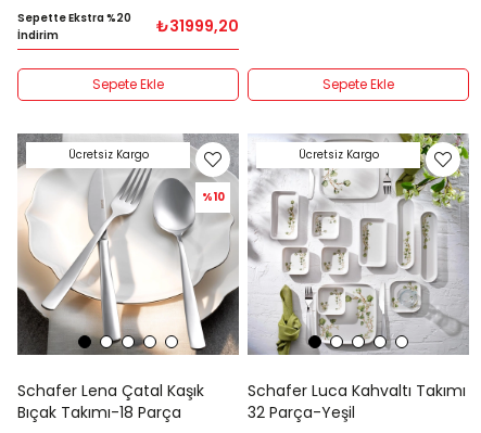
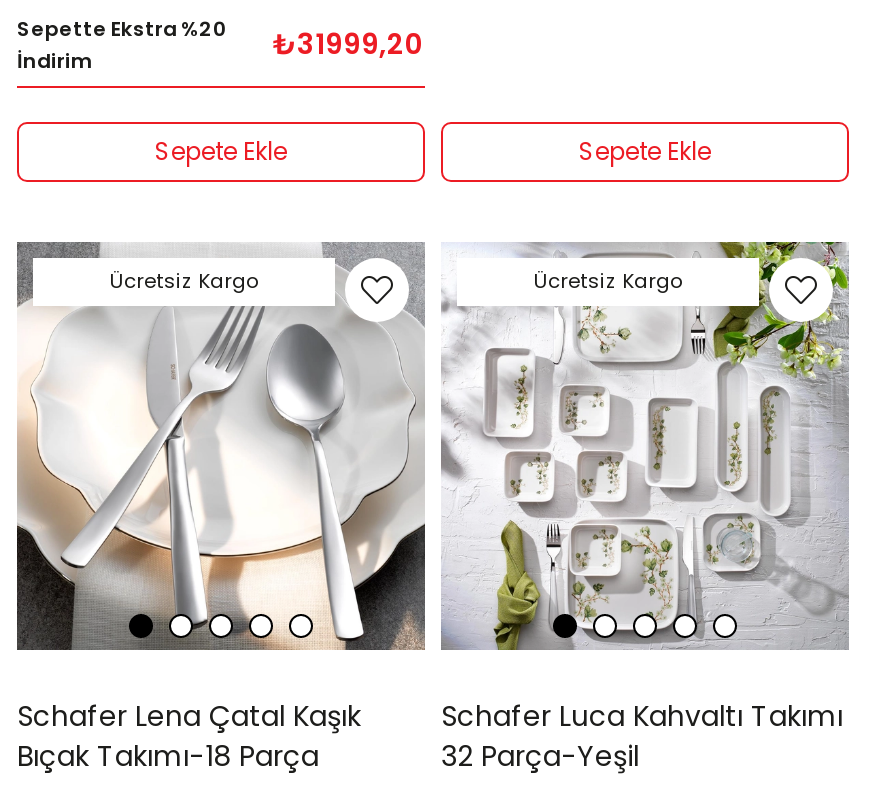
- %10
